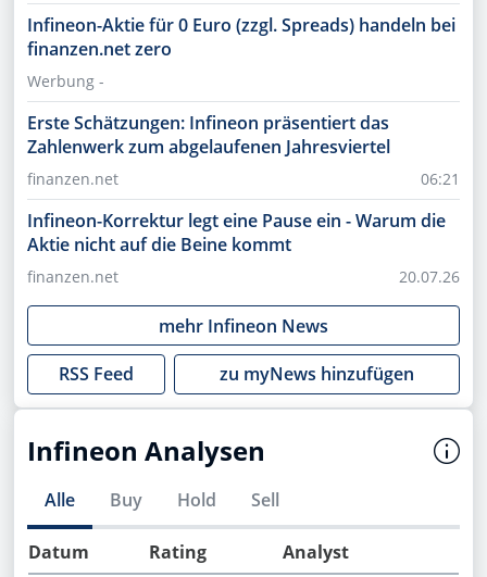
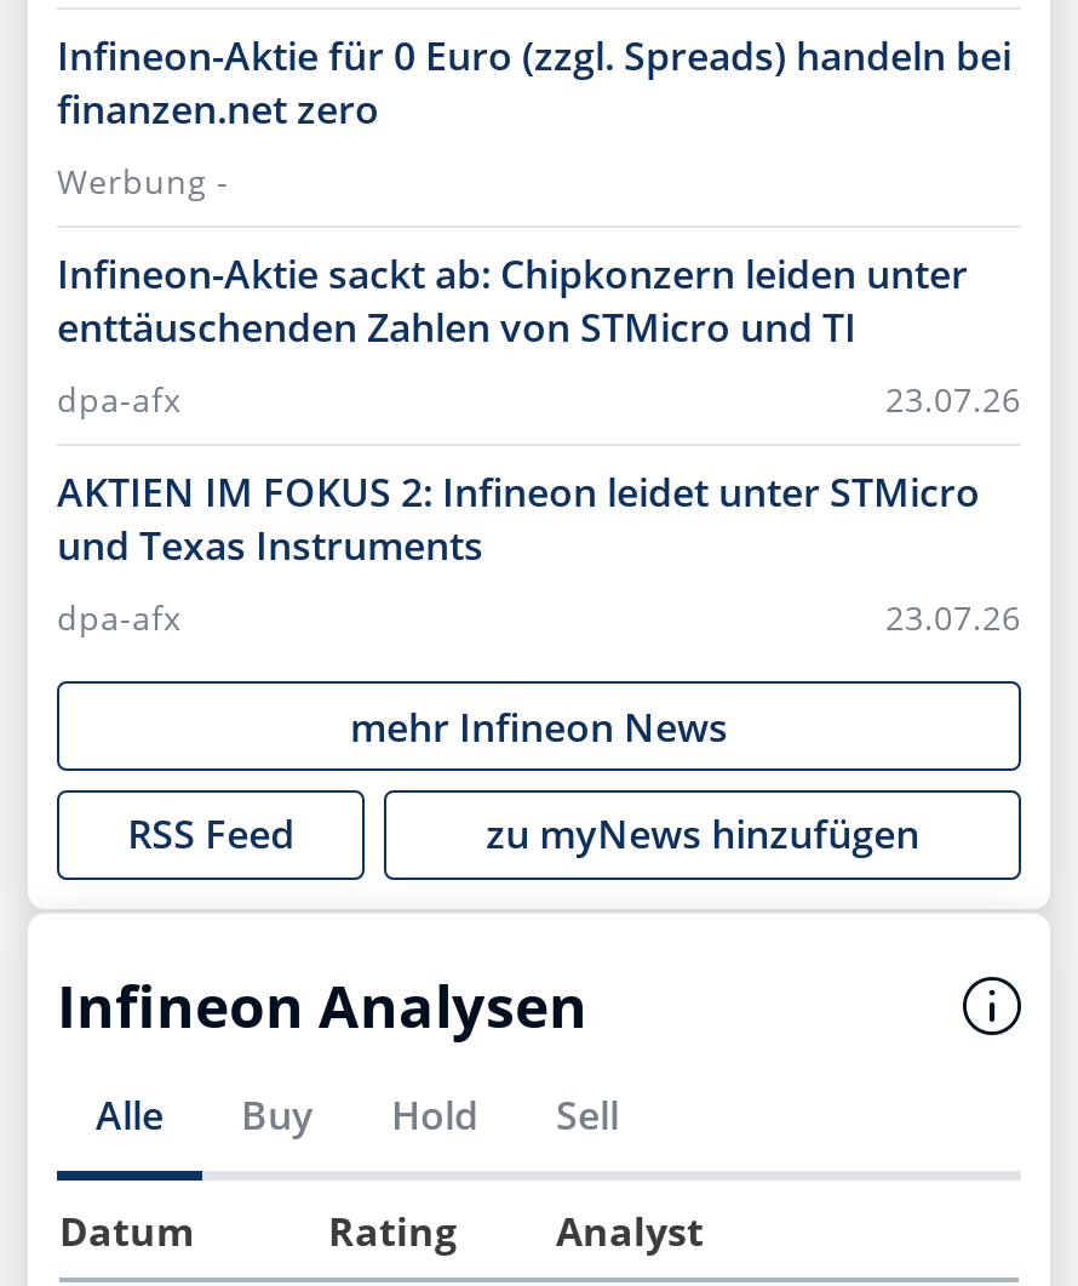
- Erste Schätzungen: Infineon präsentiert das
- Zahlenwerk zum abgelaufenen Jahresviertel
+ Infineon-Aktie sackt ab: Chipkonzern leiden unter
+ enttäuschenden Zahlen von STMicro und TI

- 06:21
- finanzen.net
+ 23.07.26
+ dpa-afx

- Infineon-Korrektur legt eine Pause ein - Warum die
- Aktie nicht auf die Beine kommt
+ AKTIEN IM FOKUS 2: Infineon leidet unter STMicro
+ und Texas Instruments

- 20.07.26
- finanzen.net
+ 23.07.26
+ dpa-afx
